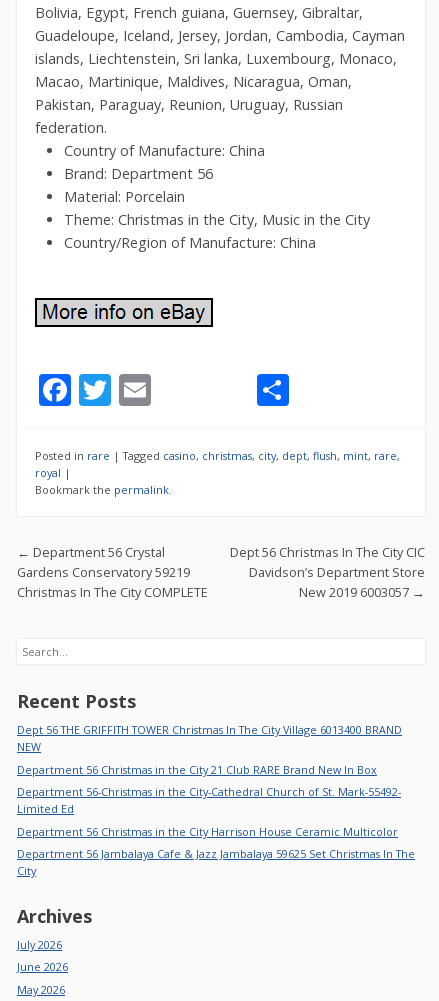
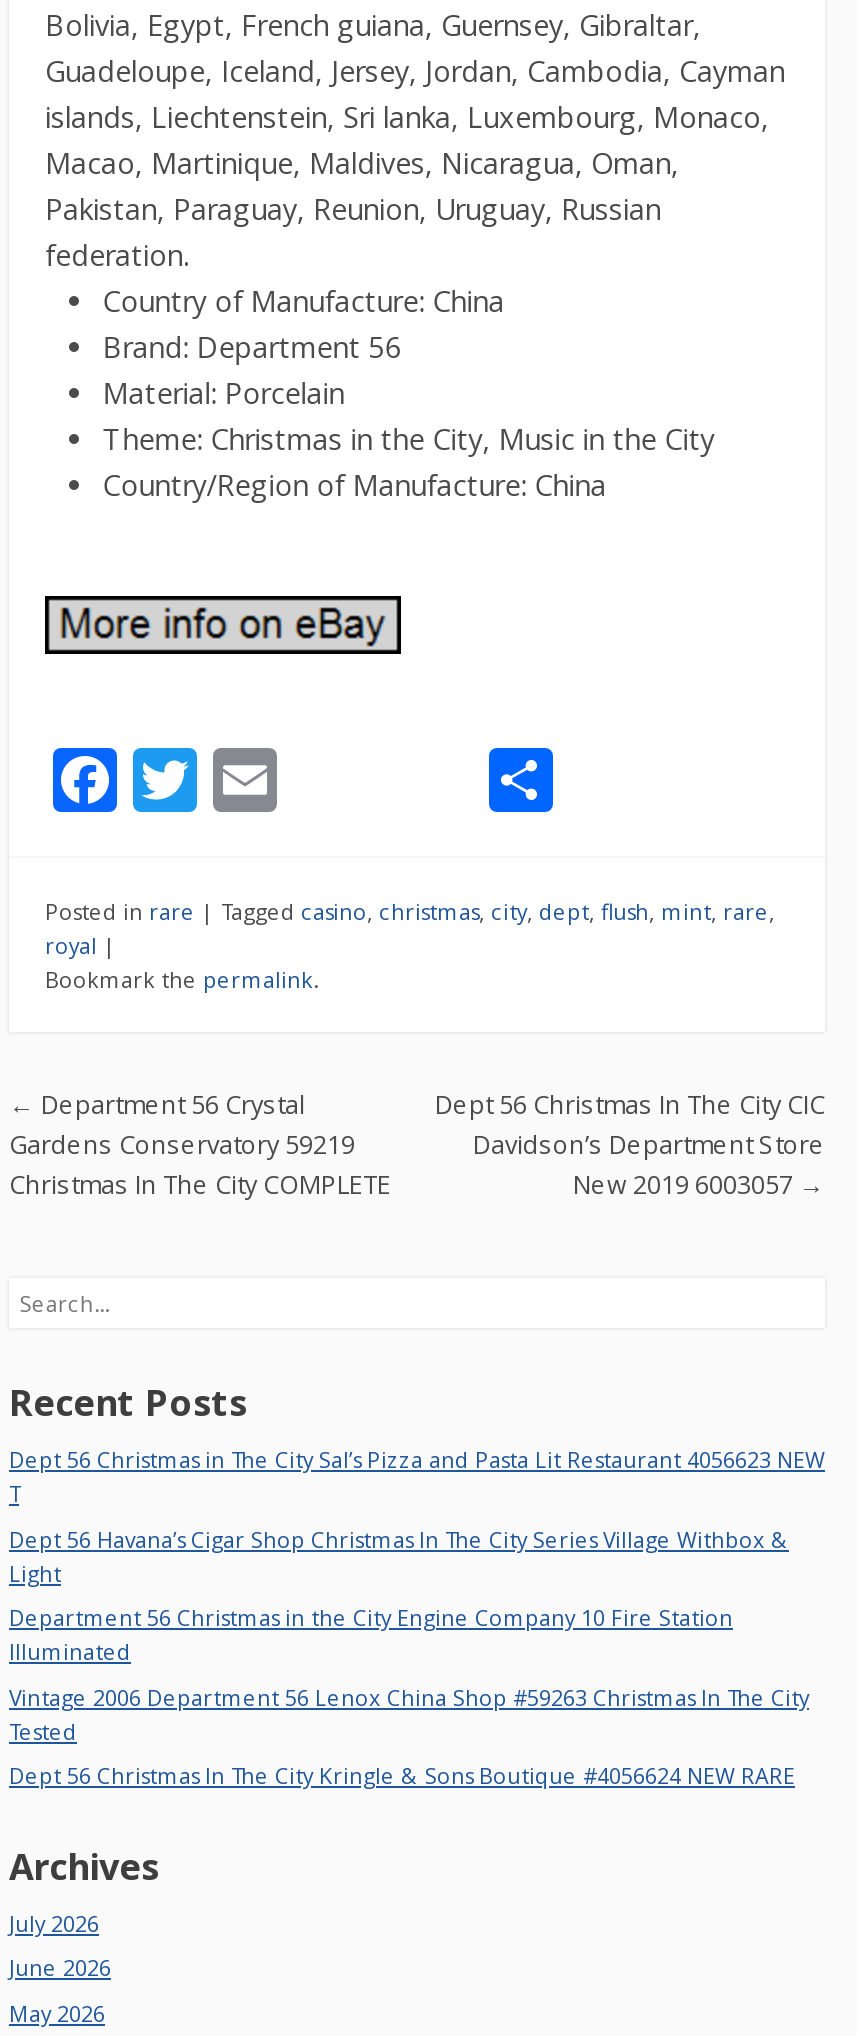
- Dept 56 THE GRIFFITH TOWER Christmas In The City Village 6013400 BRAND
- NEW
+ Dept 56 Christmas in The City Sal’s Pizza and Pasta Lit Restaurant 4056623 NEW
+ T

- Department 56 Christmas in the City 21 Club RARE Brand New In Box
+ Dept 56 Havana’s Cigar Shop Christmas In The City Series Village Withbox &
+ Light

- Department 56-Christmas in the City-Cathedral Church of St. Mark-55492-
- Limited Ed
+ Department 56 Christmas in the City Engine Company 10 Fire Station
+ Illuminated

- Department 56 Christmas in the City Harrison House Ceramic Multicolor
+ Vintage 2006 Department 56 Lenox China Shop #59263 Christmas In The City
+ Tested

- Department 56 Jambalaya Cafe & Jazz Jambalaya 59625 Set Christmas In The
- City
+ Dept 56 Christmas In The City Kringle & Sons Boutique #4056624 NEW RARE
